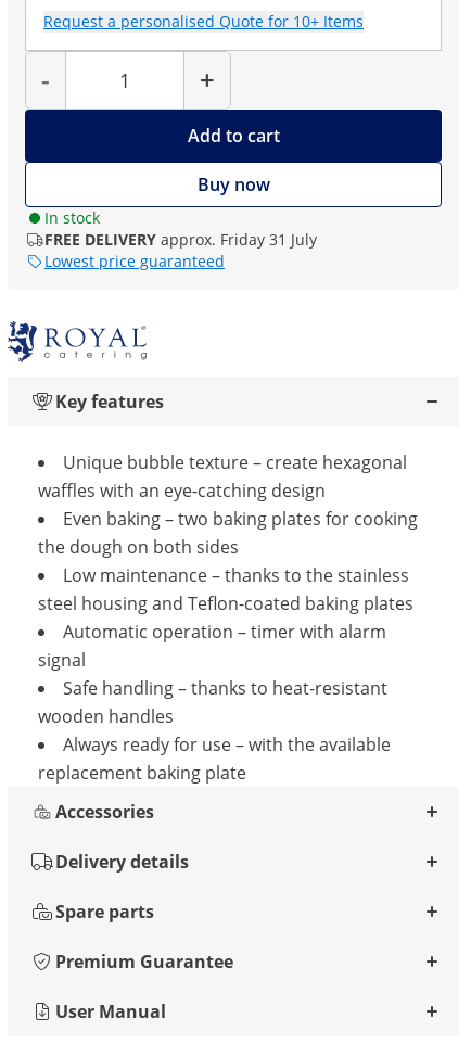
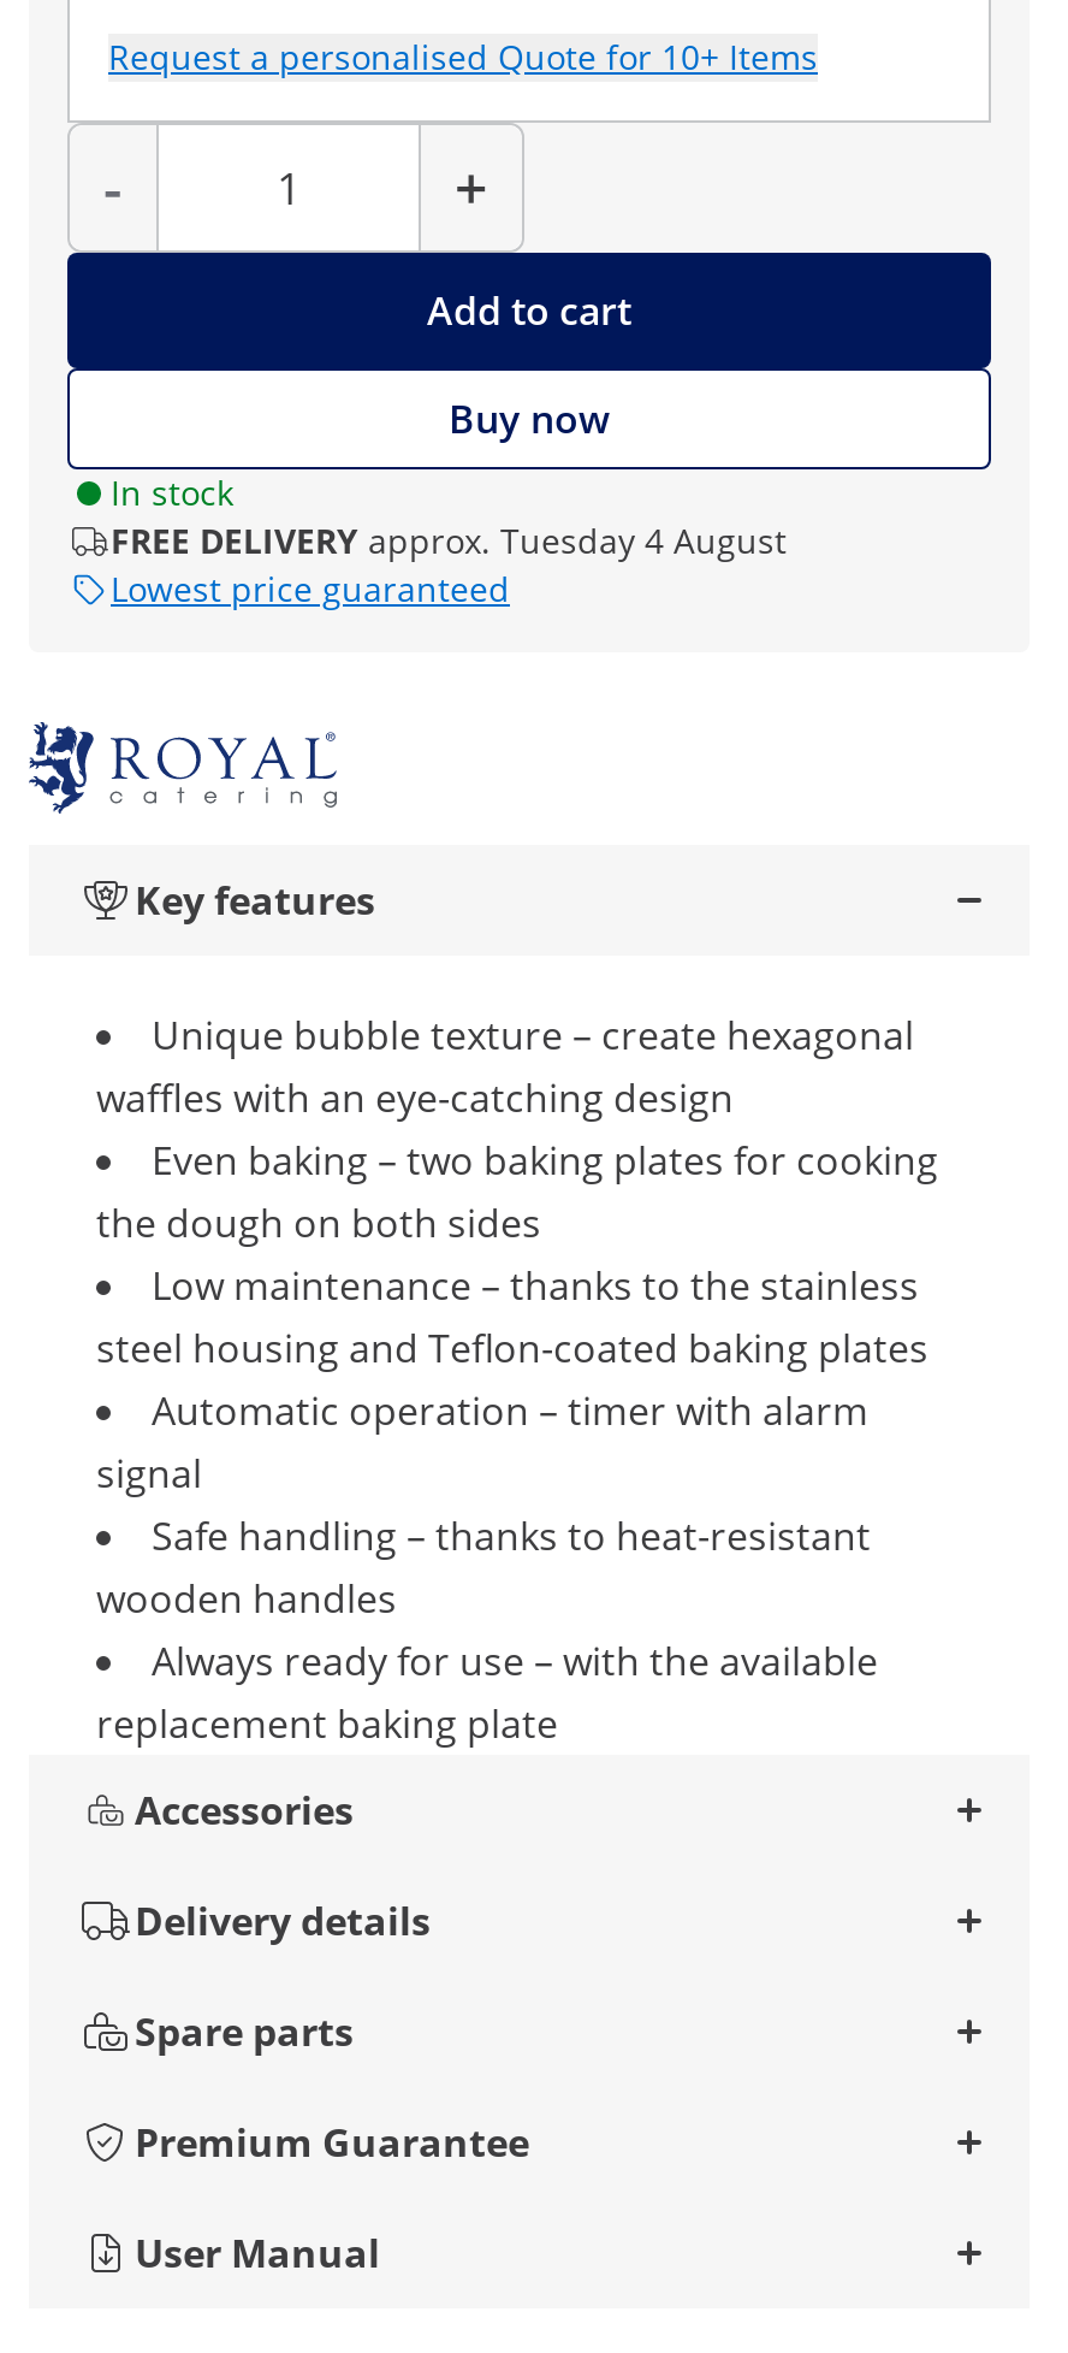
- FREE DELIVERY approx. Friday 31 July
+ FREE DELIVERY approx. Tuesday 4 August
